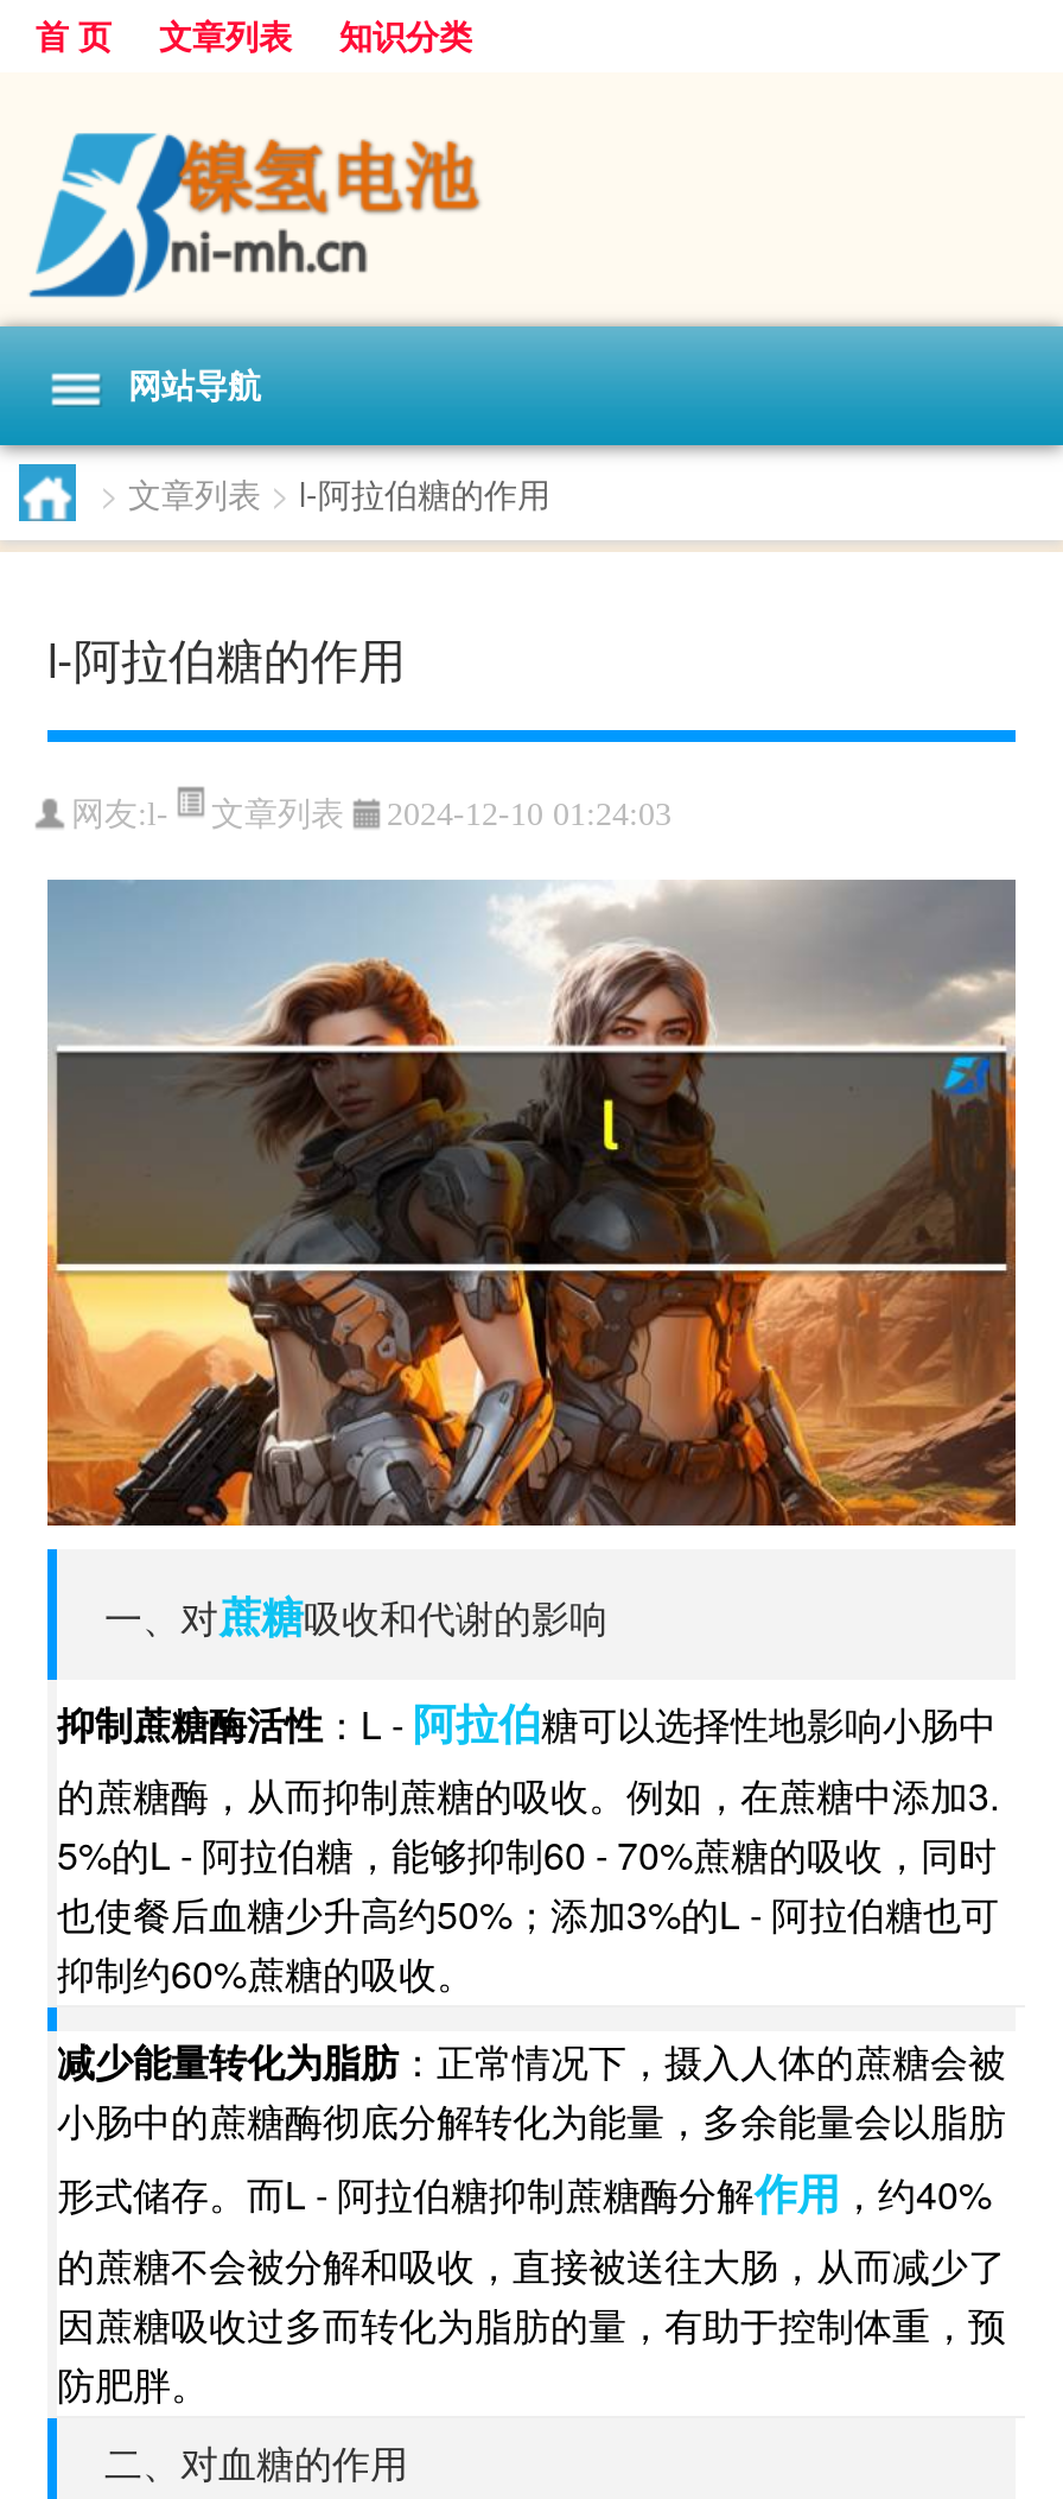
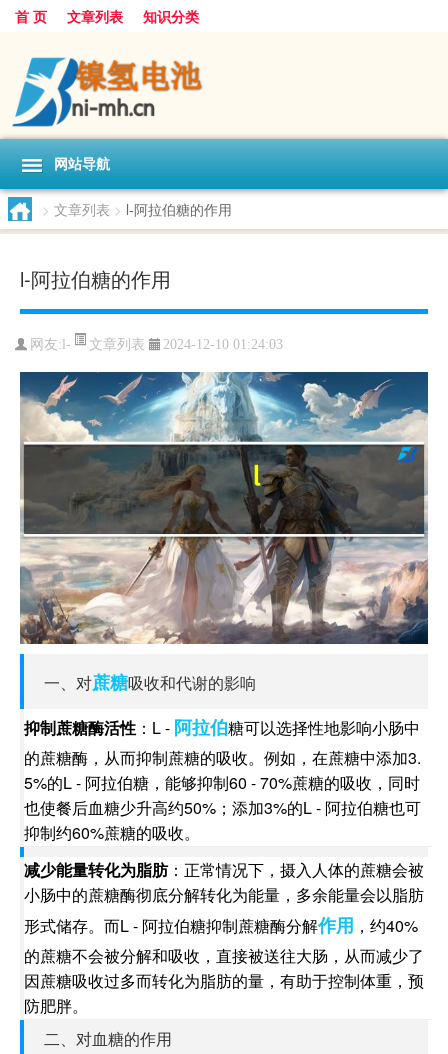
- [image]
+ [image]
